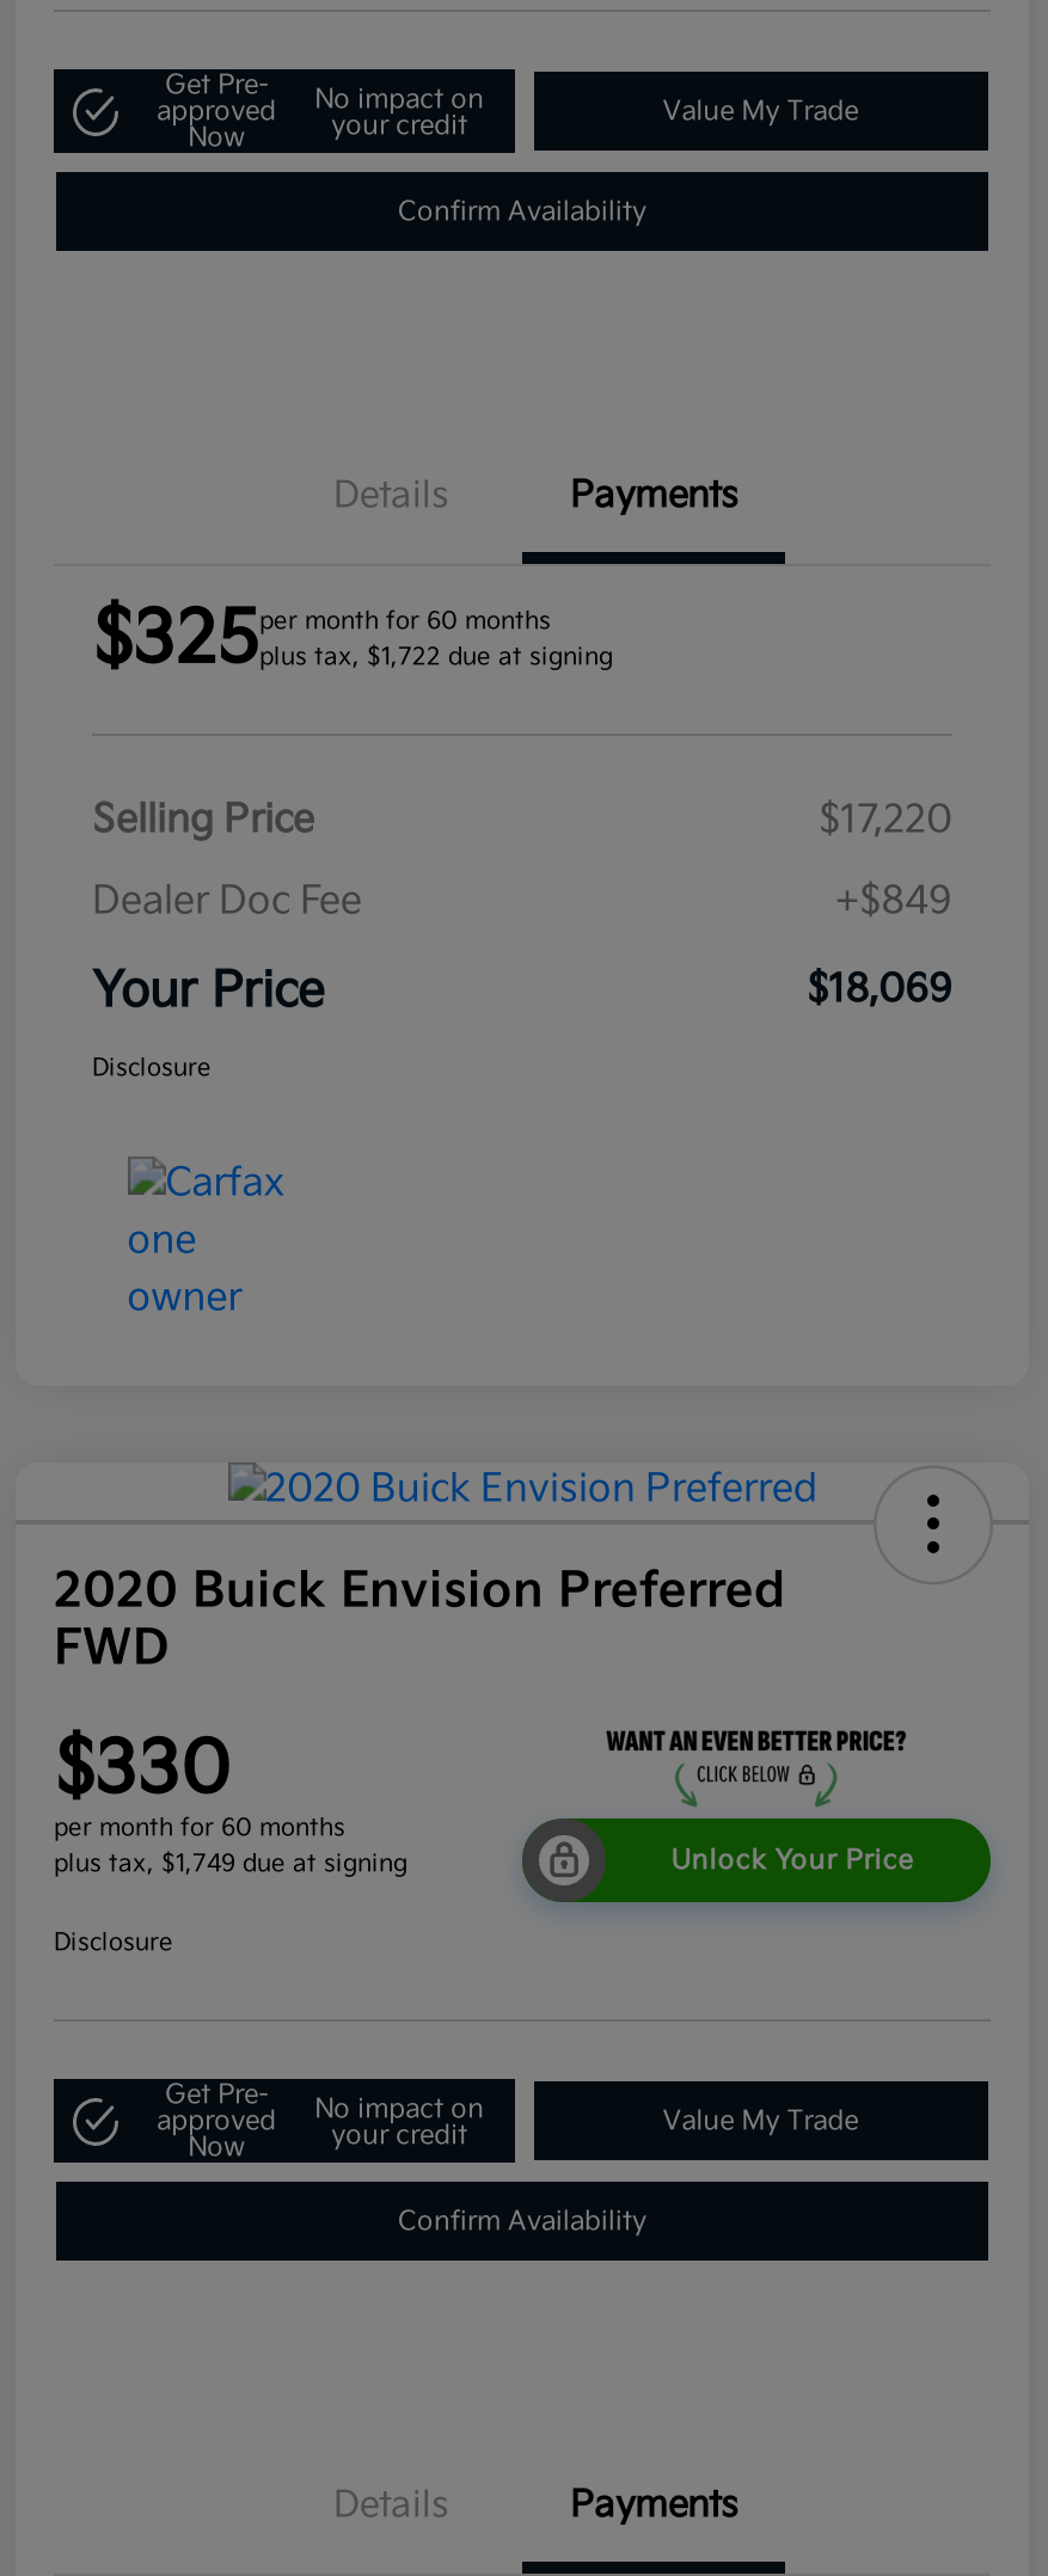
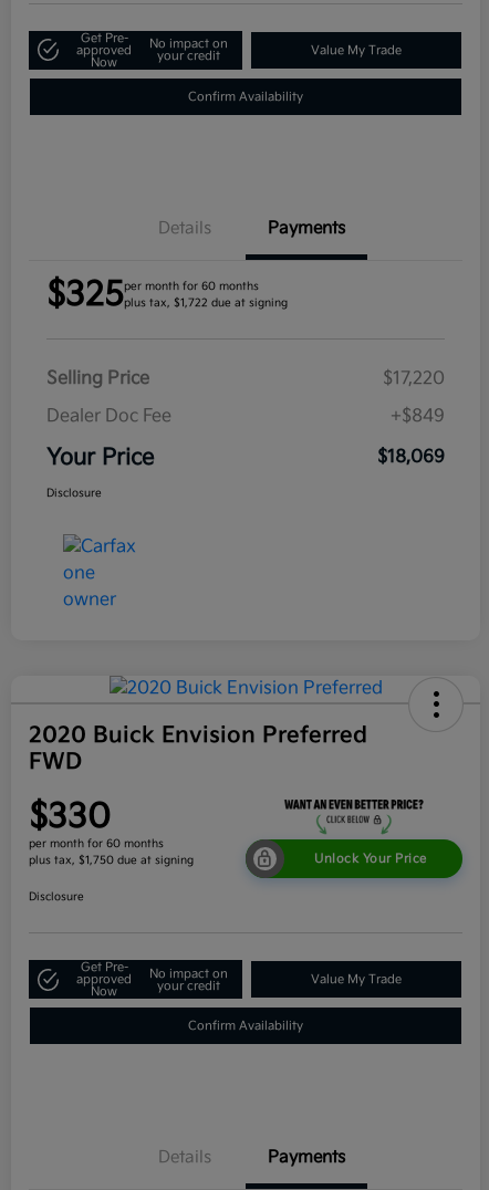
- plus tax, $1,749 due at signing
+ plus tax, $1,750 due at signing
